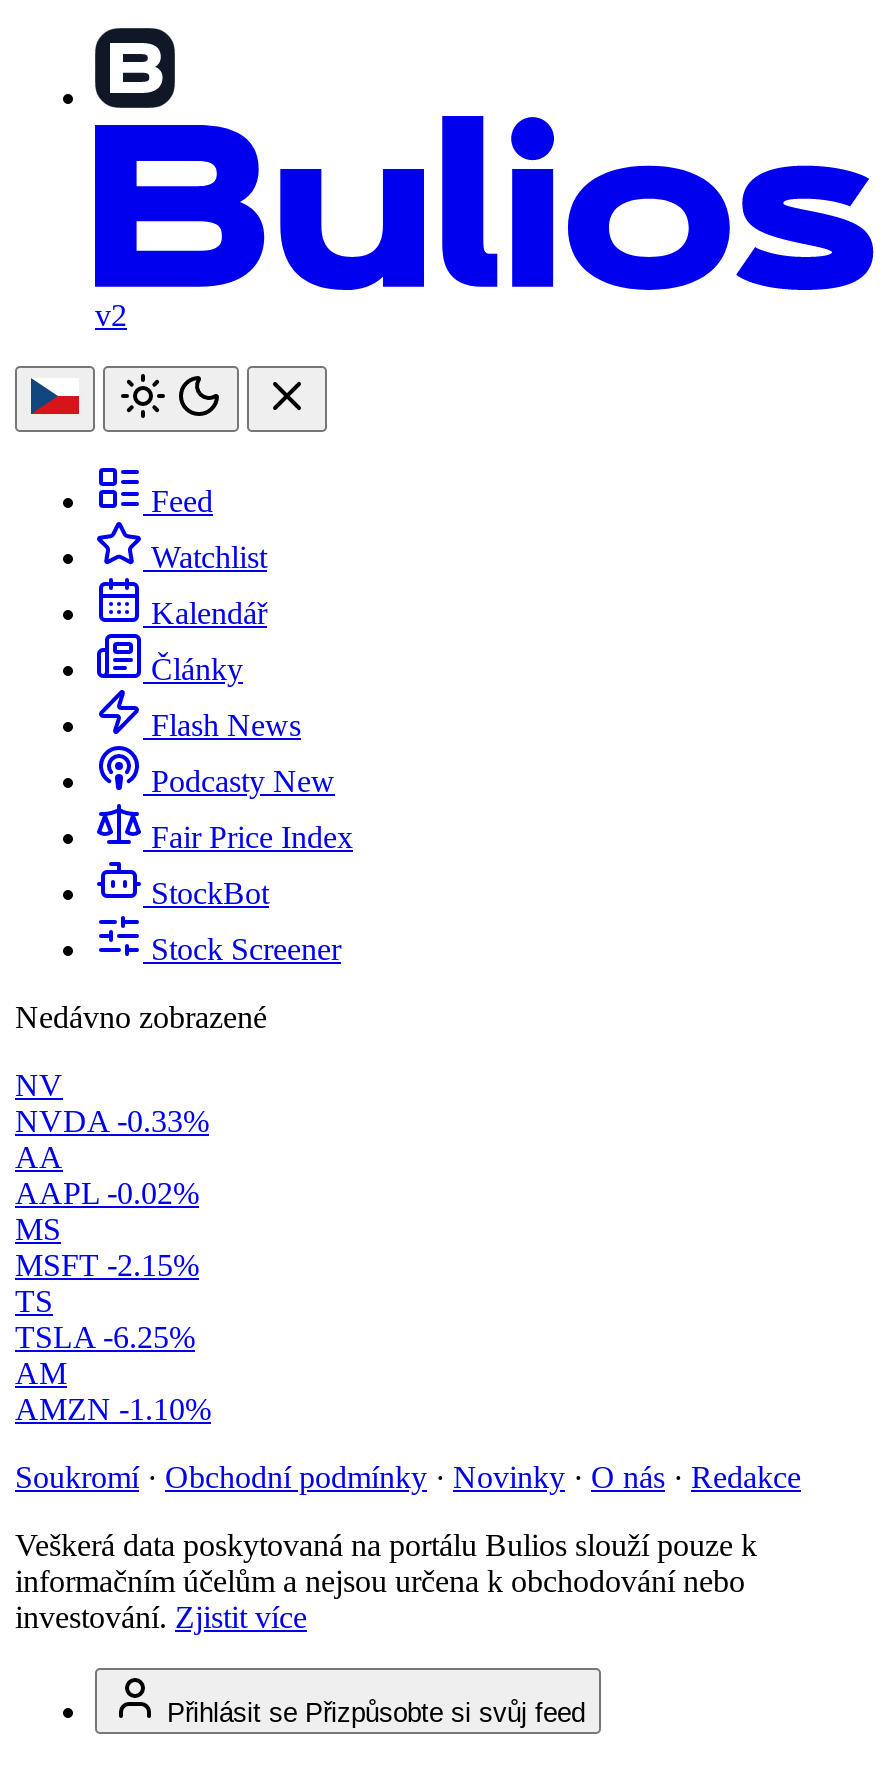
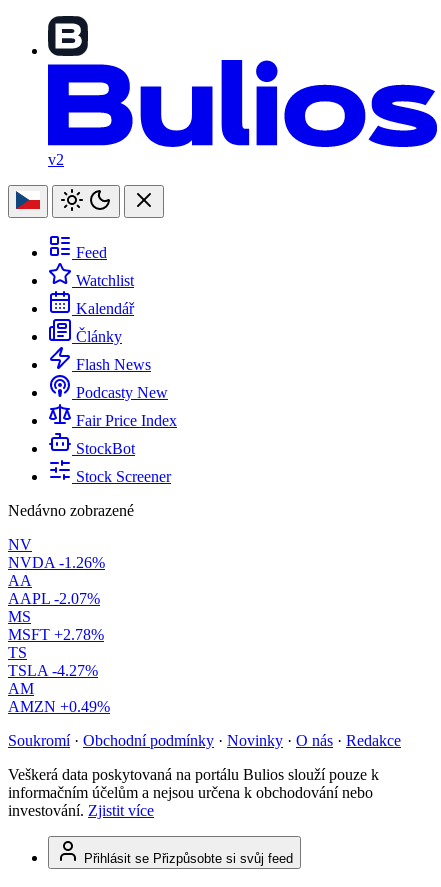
- NVDA -0.33%
+ NVDA -1.26%

- AAPL -0.02%
+ AAPL -2.07%

- MSFT -2.15%
+ MSFT +2.78%

- TSLA -6.25%
+ TSLA -4.27%

- AMZN -1.10%
+ AMZN +0.49%
